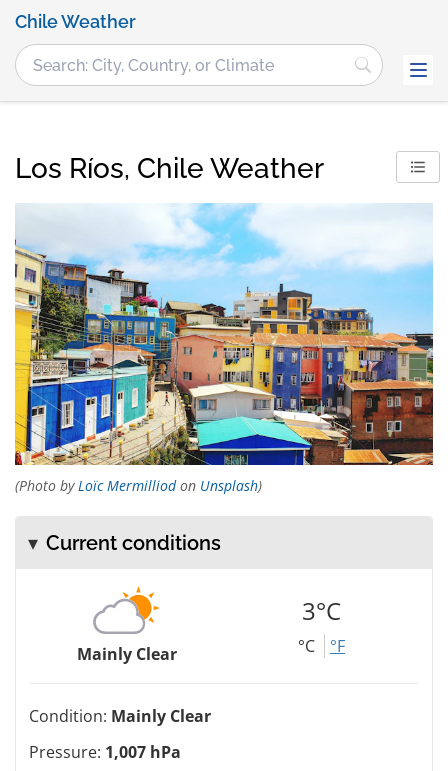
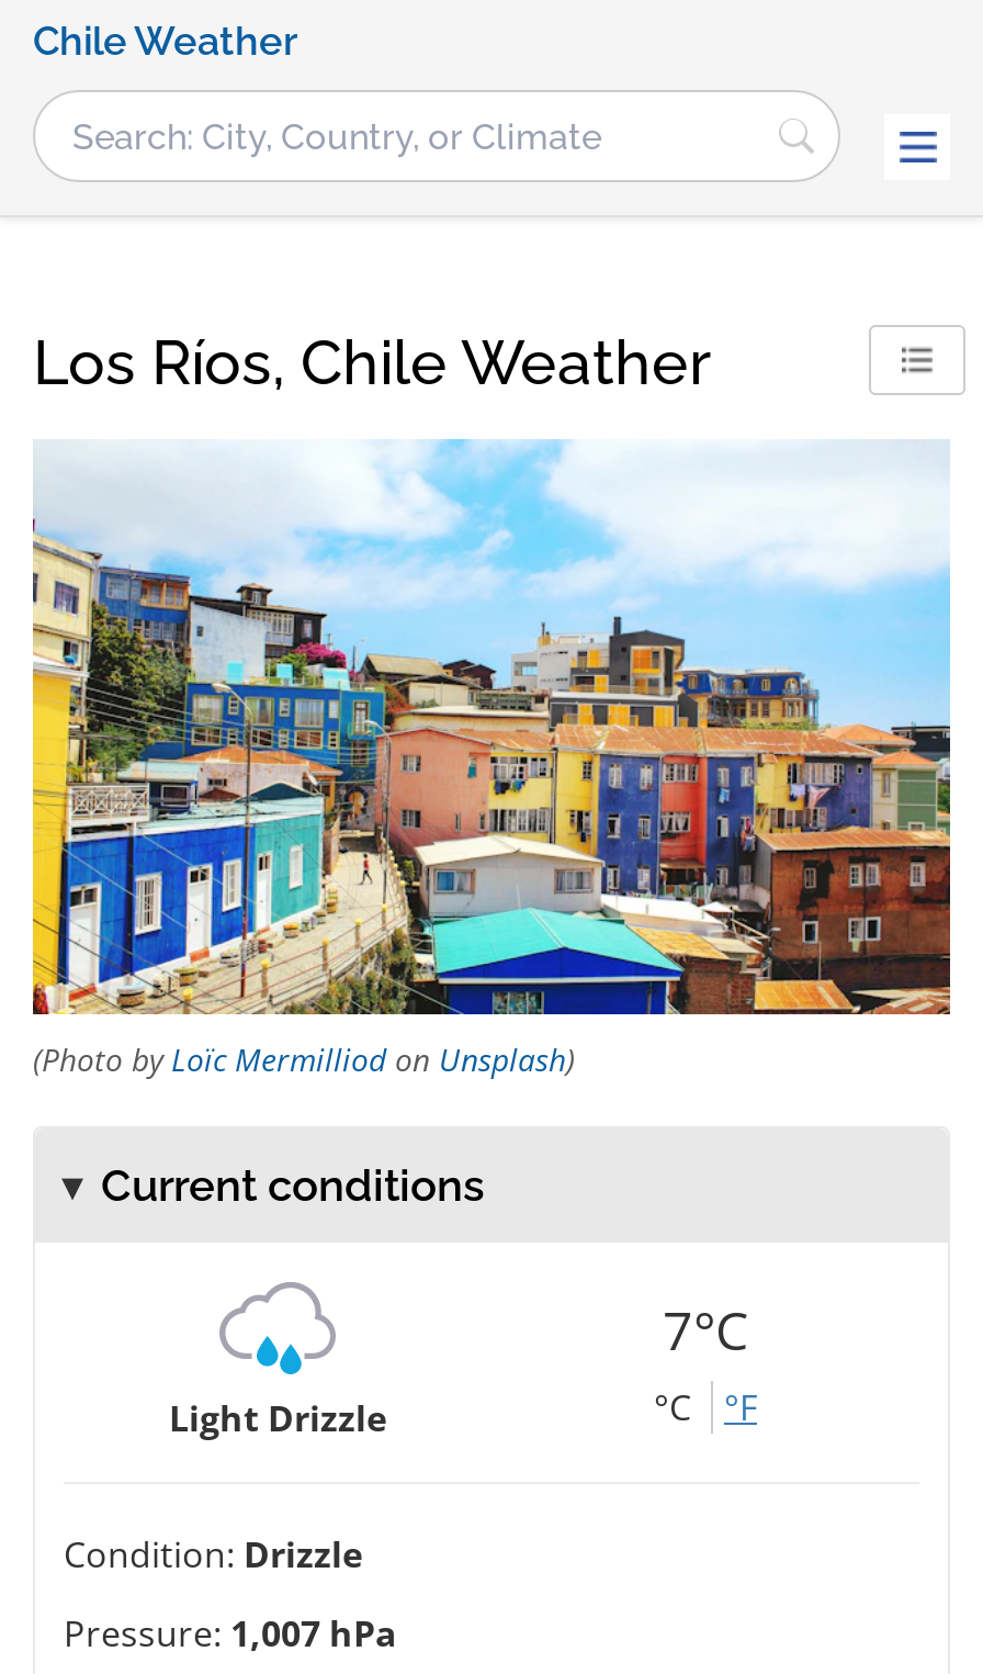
- [image]
- Mainly Clear
+ [image]
+ Light Drizzle

- 3°C
+ 7°C

- Condition: Mainly Clear
+ Condition: Drizzle
